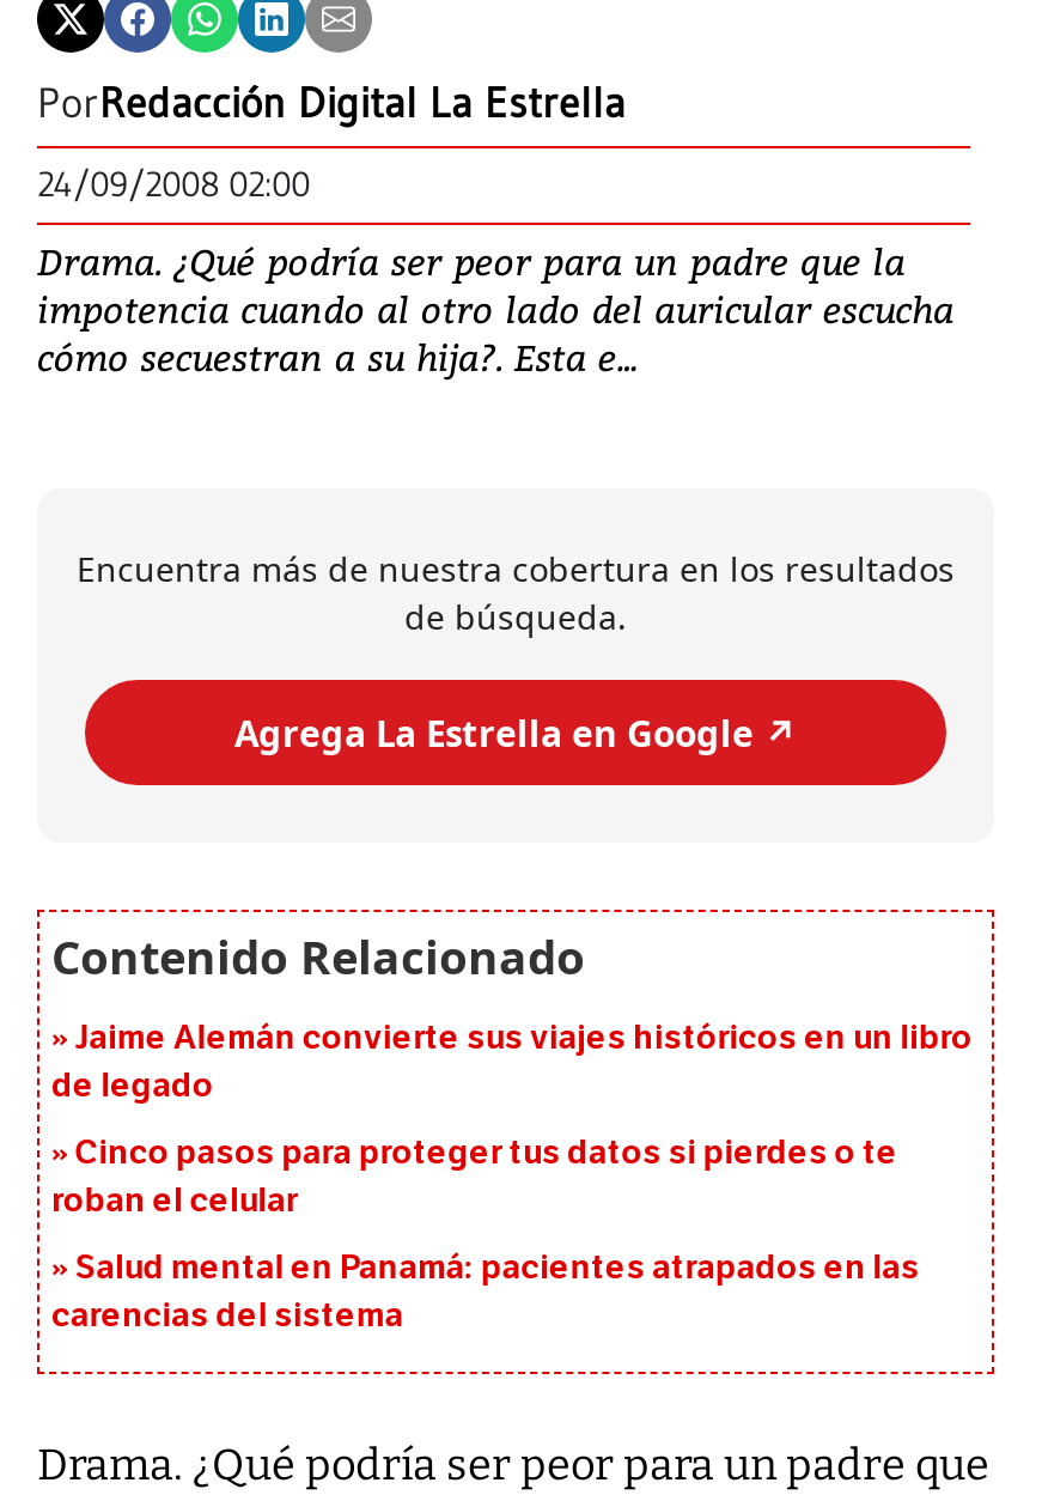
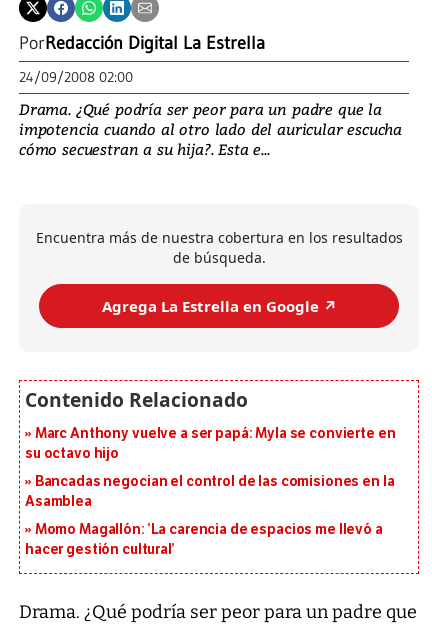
- Jaime Alemán convierte sus viajes históricos en un libro
- de legado
+ Marc Anthony vuelve a ser papá: Myla se convierte en
+ su octavo hijo

- Cinco pasos para proteger tus datos si pierdes o te
- roban el celular
+ Bancadas negocian el control de las comisiones en la
+ Asamblea

- Salud mental en Panamá: pacientes atrapados en las
- carencias del sistema
+ Momo Magallón: ‘La carencia de espacios me llevó a
+ hacer gestión cultural’
